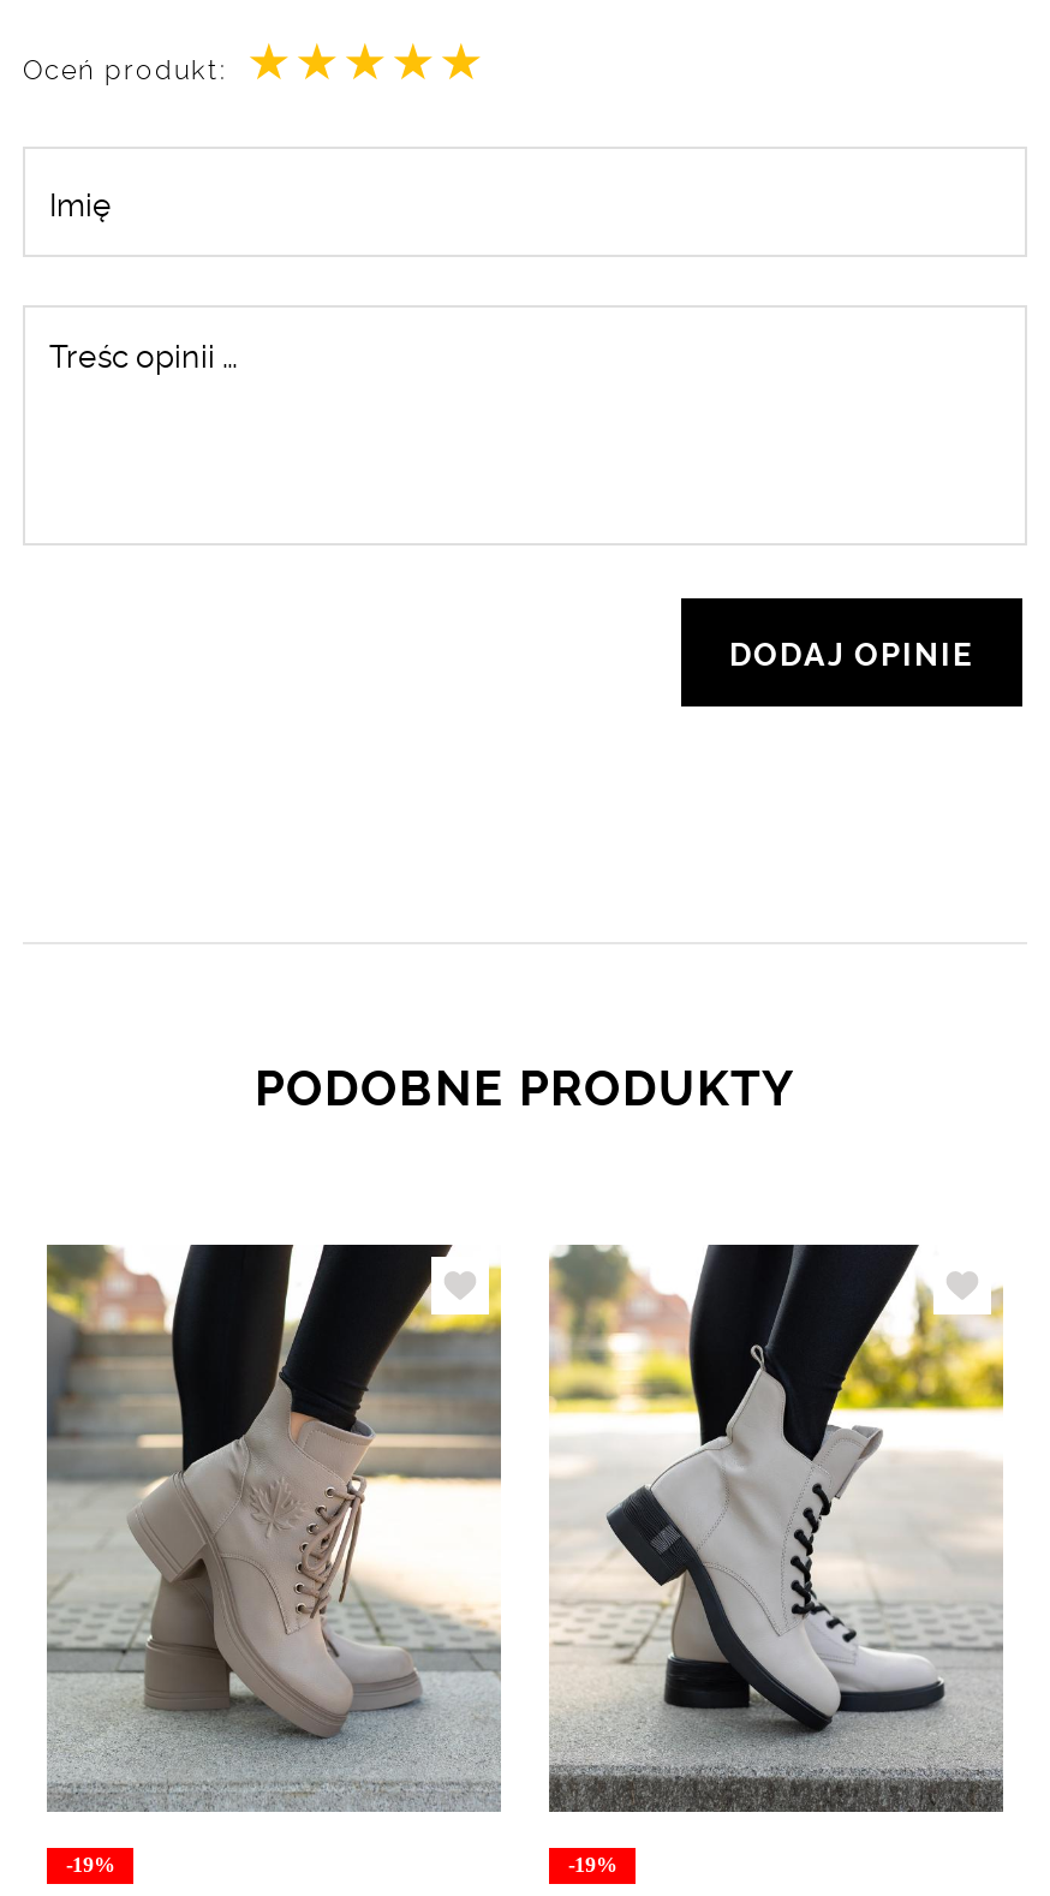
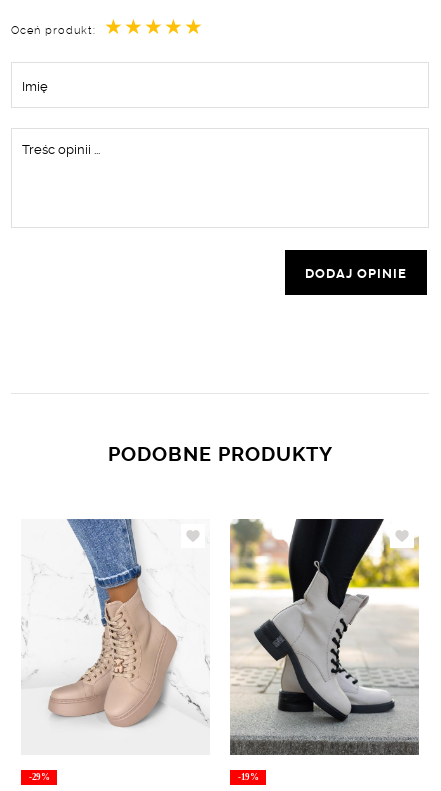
- [image]
- -19%
+ [image]
+ -29%
